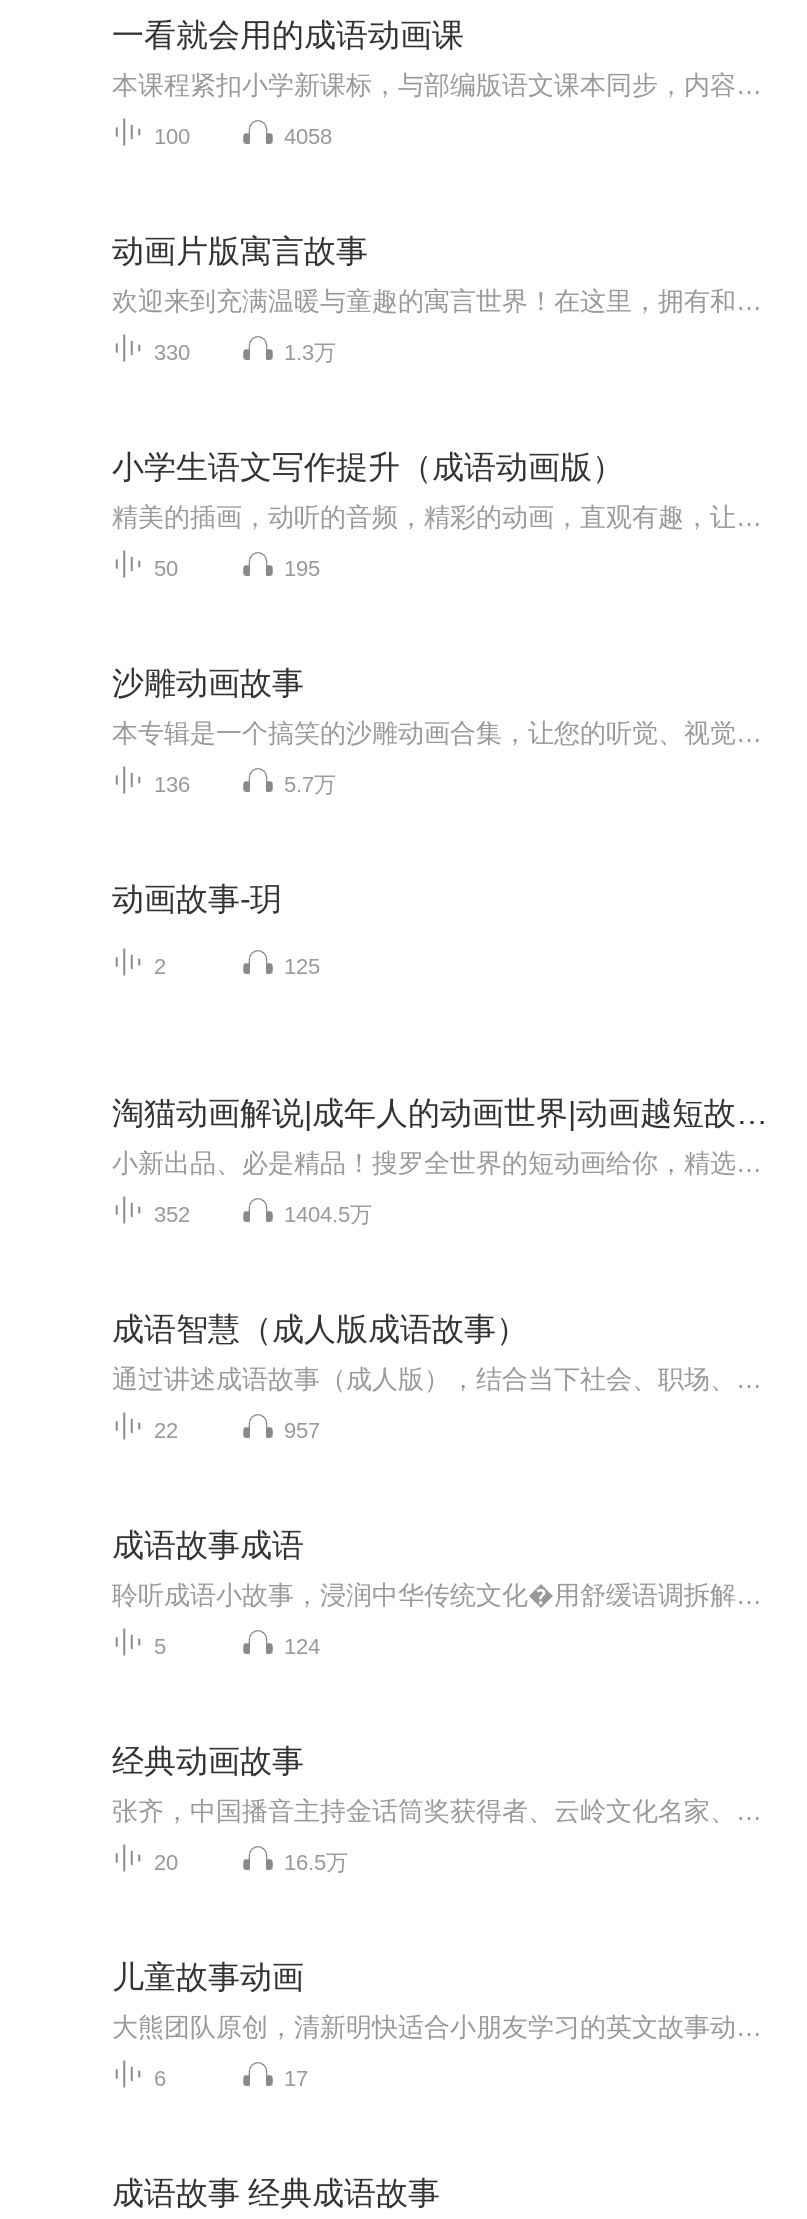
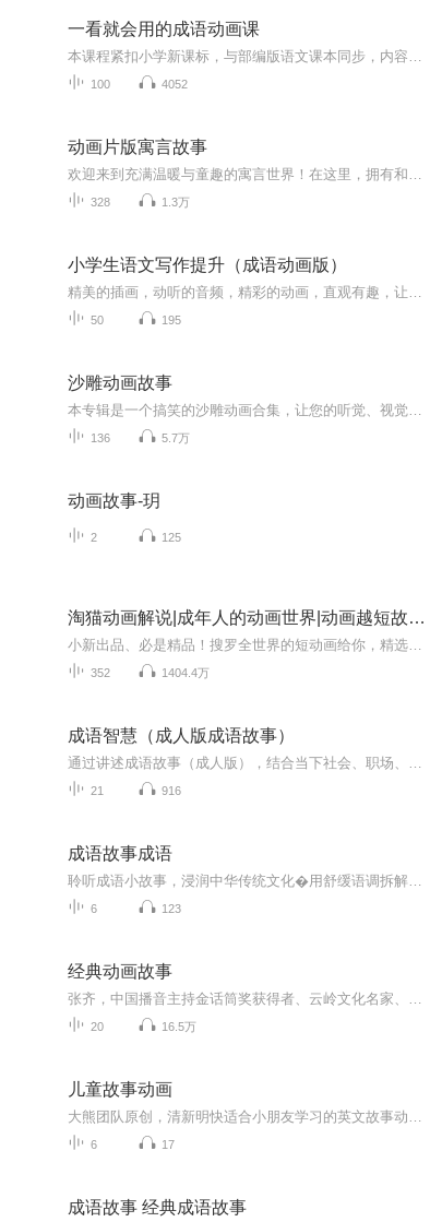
- 4058
+ 4052

- 330
+ 328

- 1404.5万
+ 1404.4万

- 22
+ 21

- 957
+ 916

- 5
+ 6

- 124
+ 123
